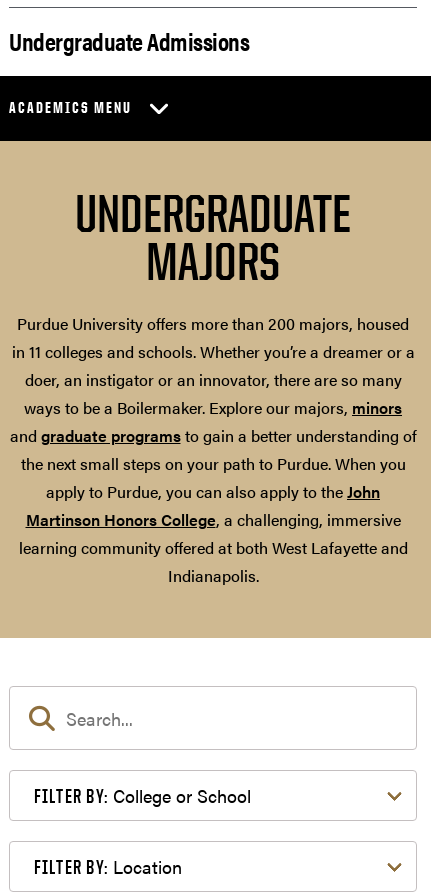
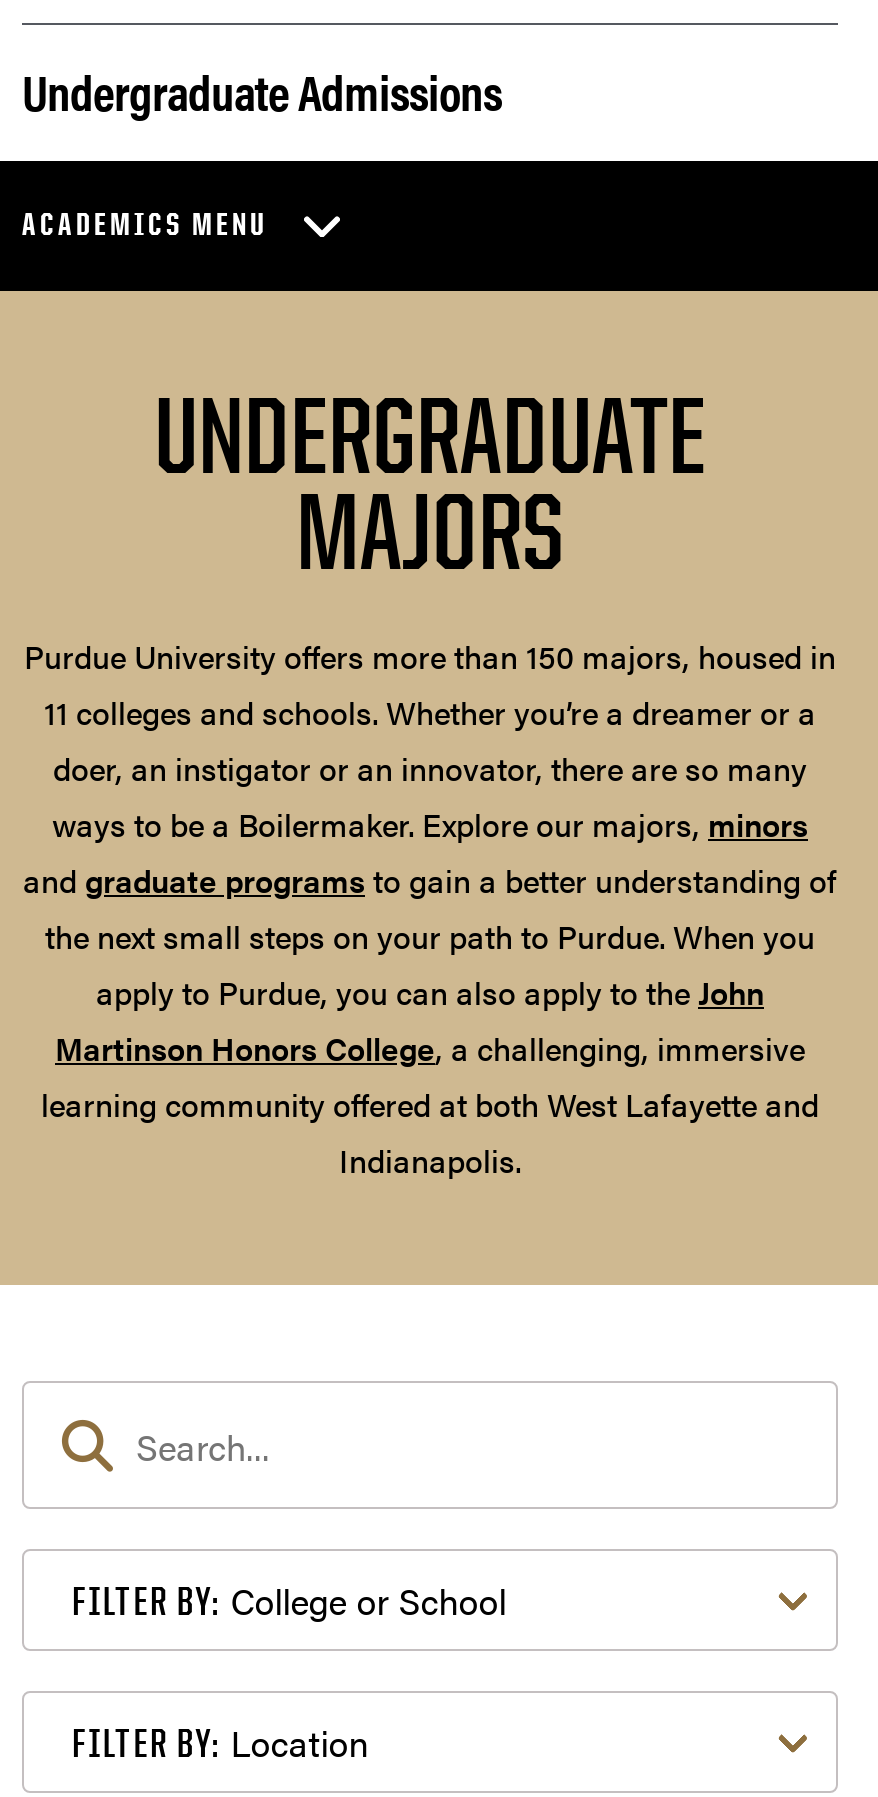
- Purdue University offers more than 200 majors, housed
- in 11 colleges and schools. Whether you’re a dreamer or a
+ Purdue University offers more than 150 majors, housed in
+ 11 colleges and schools. Whether you’re a dreamer or a
